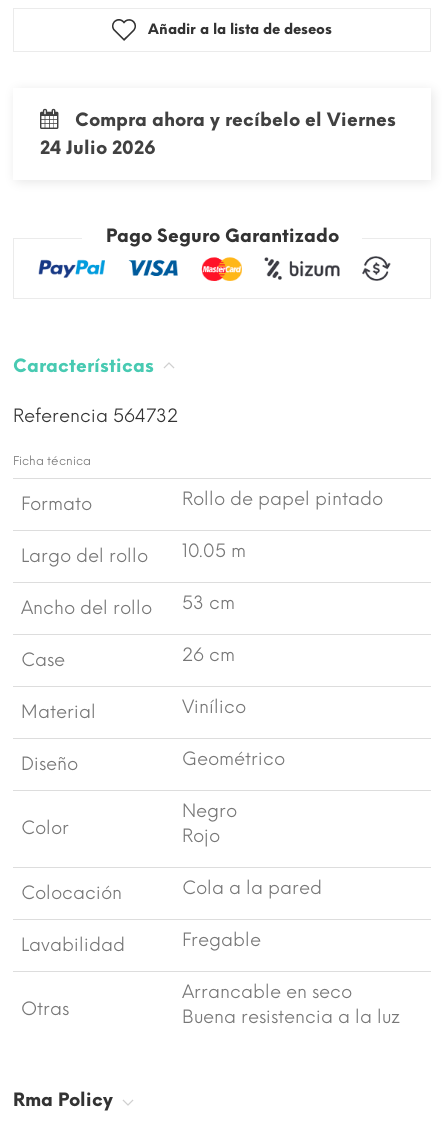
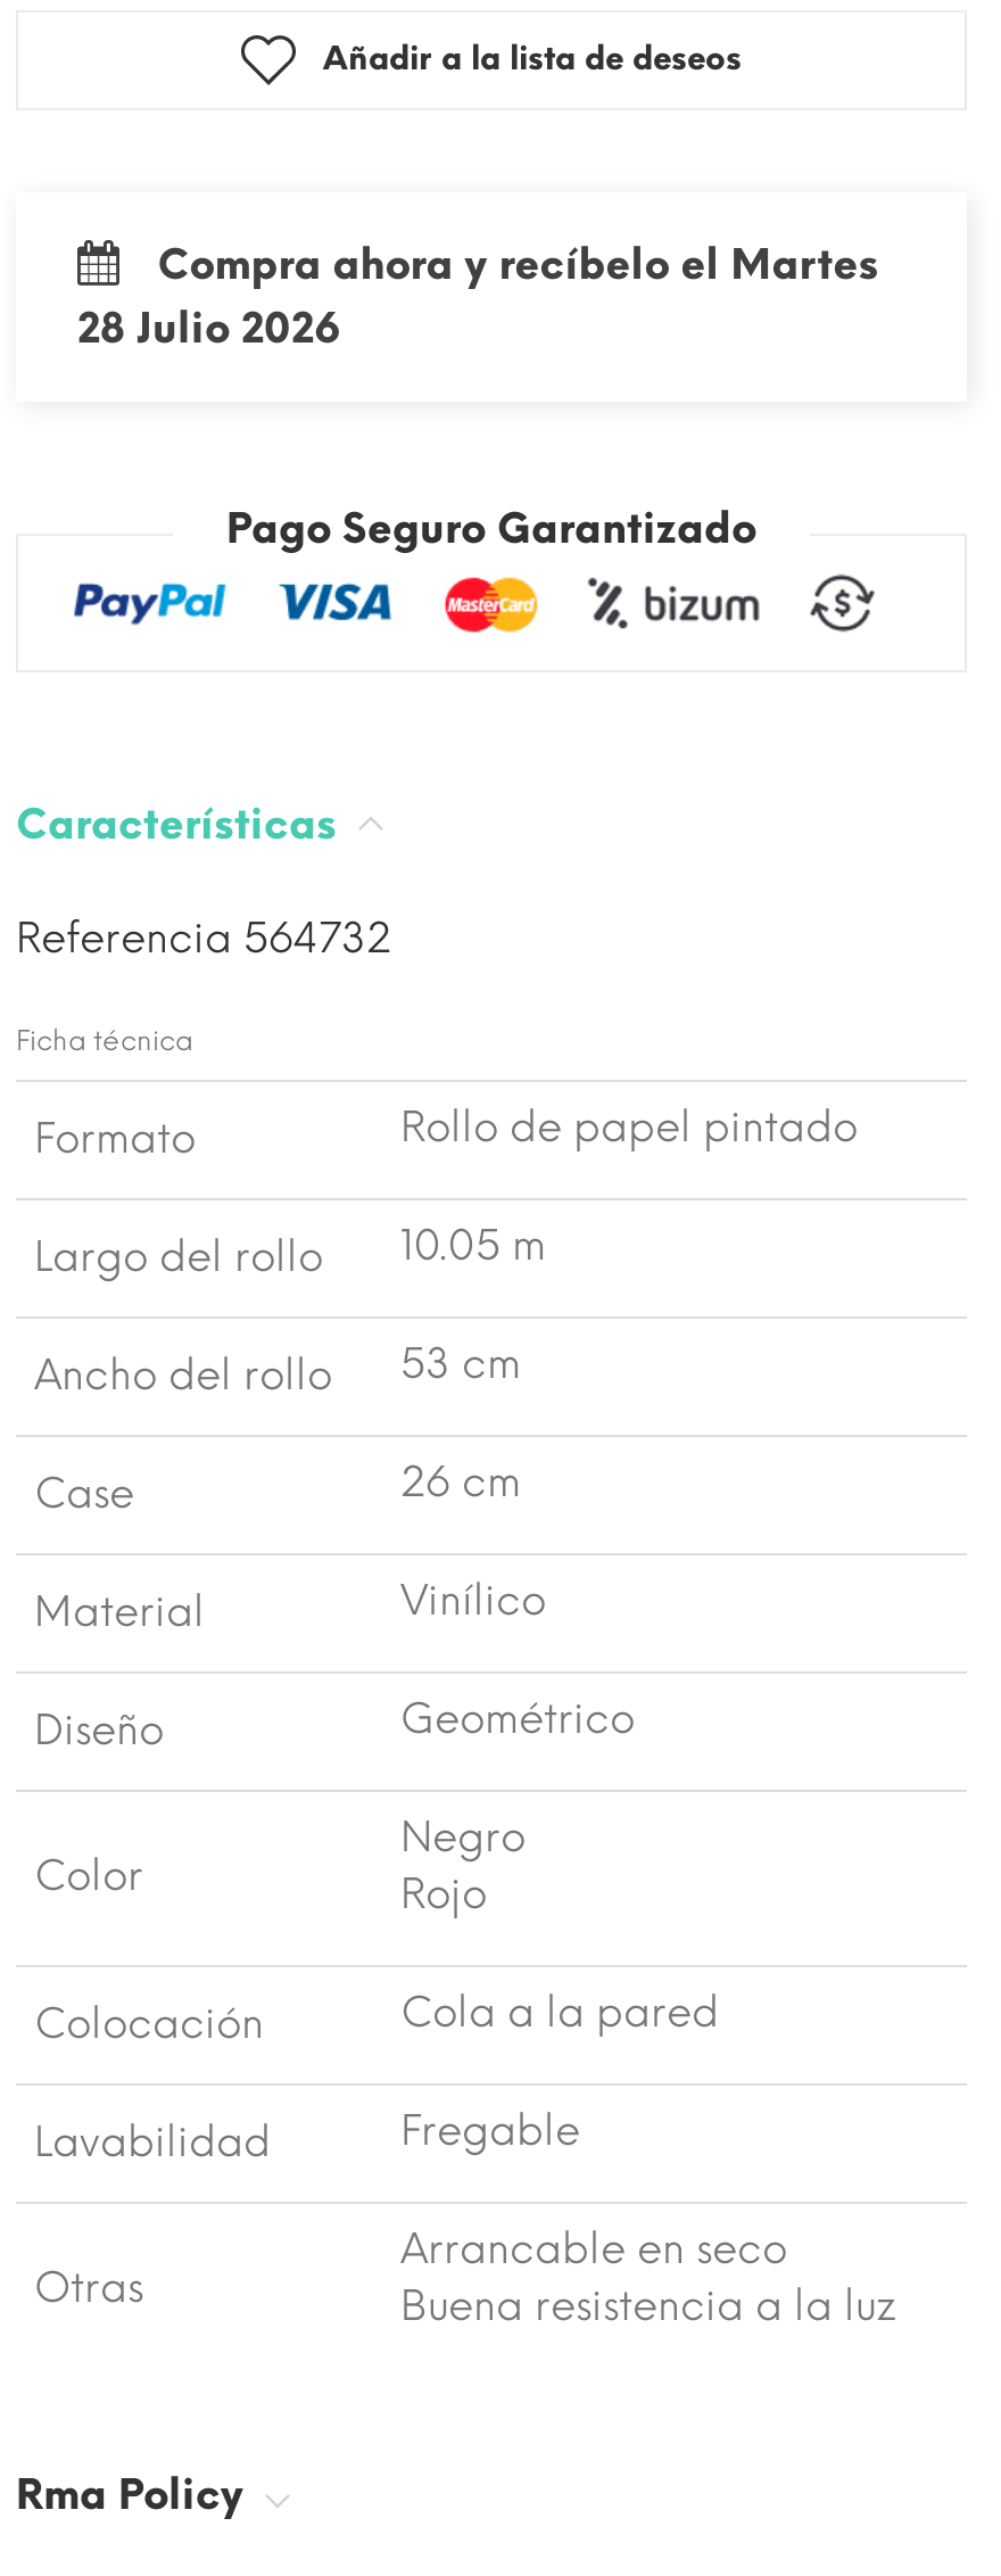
- Compra ahora y recíbelo el Viernes
+ Compra ahora y recíbelo el Martes

- 24 Julio 2026
+ 28 Julio 2026
